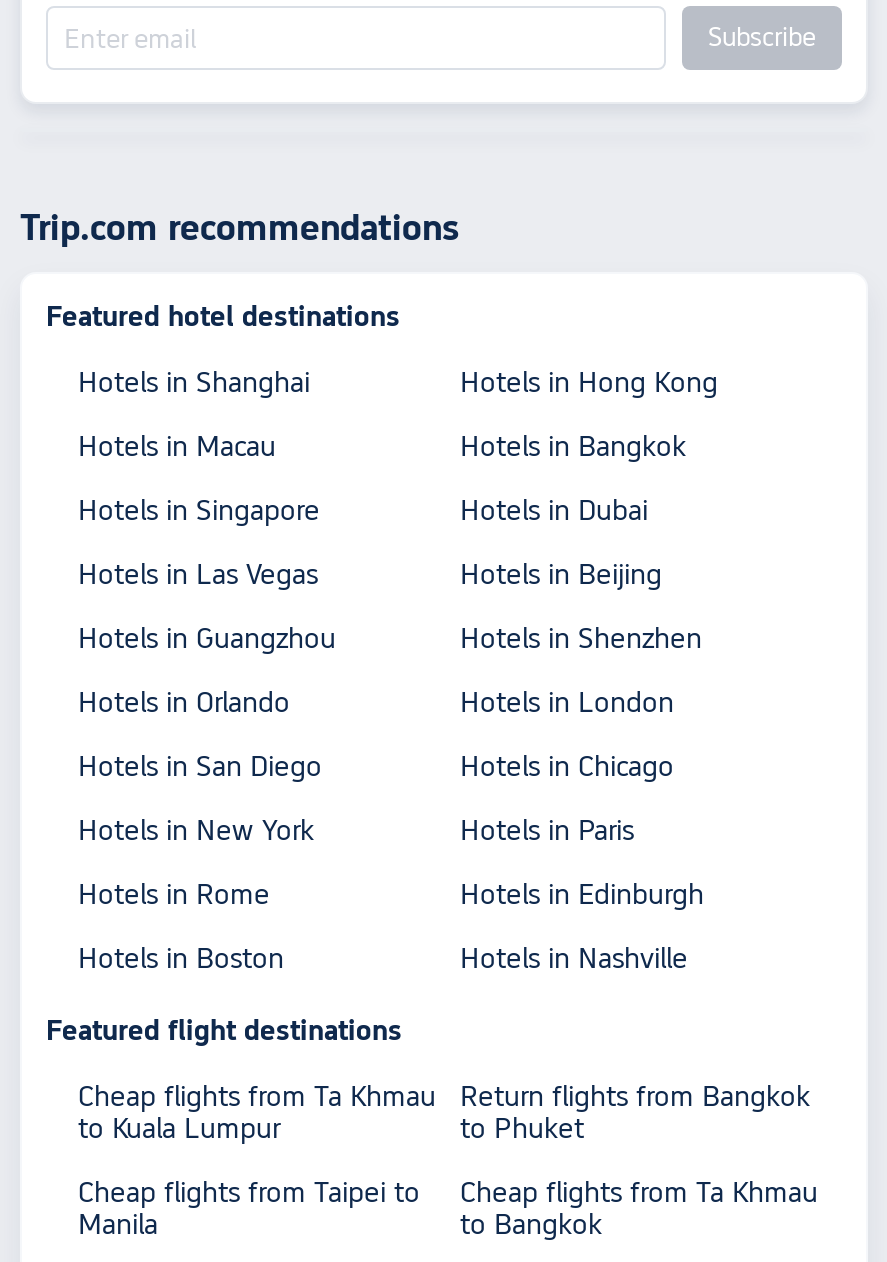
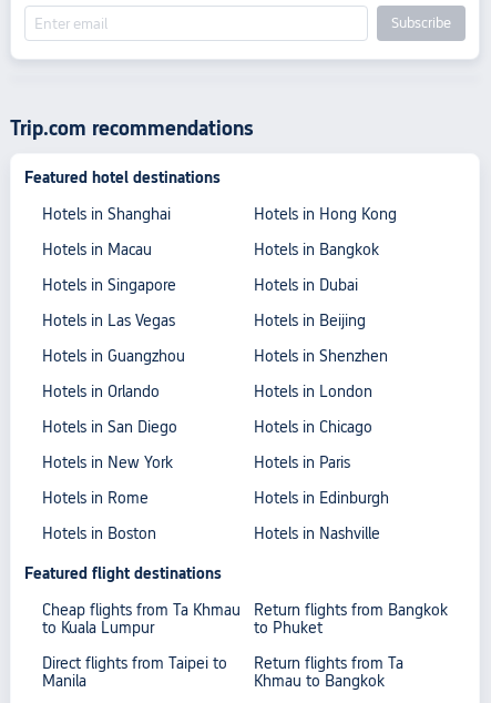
- Cheap flights from Taipei to
+ Direct flights from Taipei to

- Cheap flights from Ta Khmau
- to Bangkok
+ Return flights from Ta
+ Khmau to Bangkok
